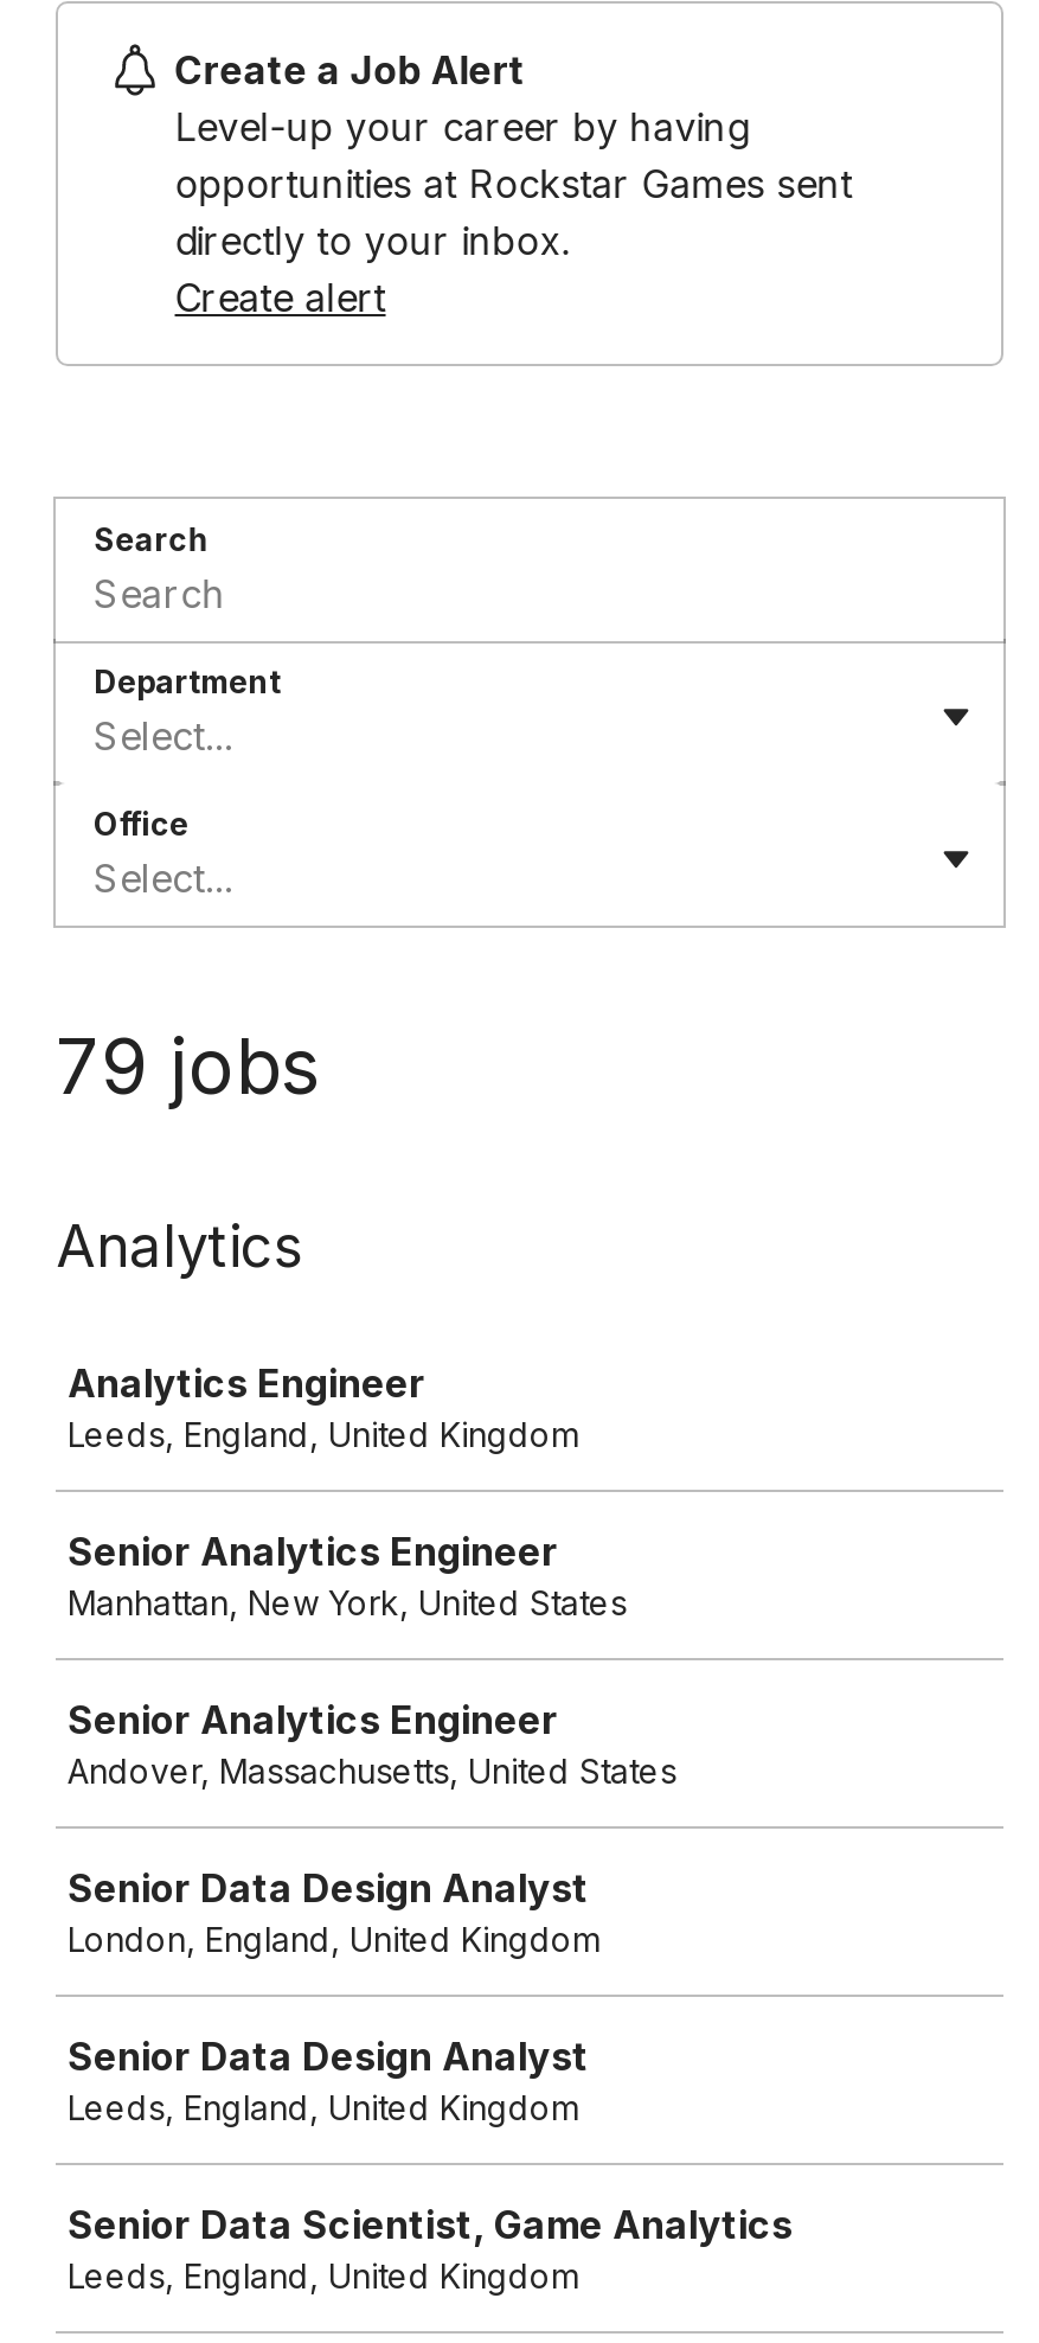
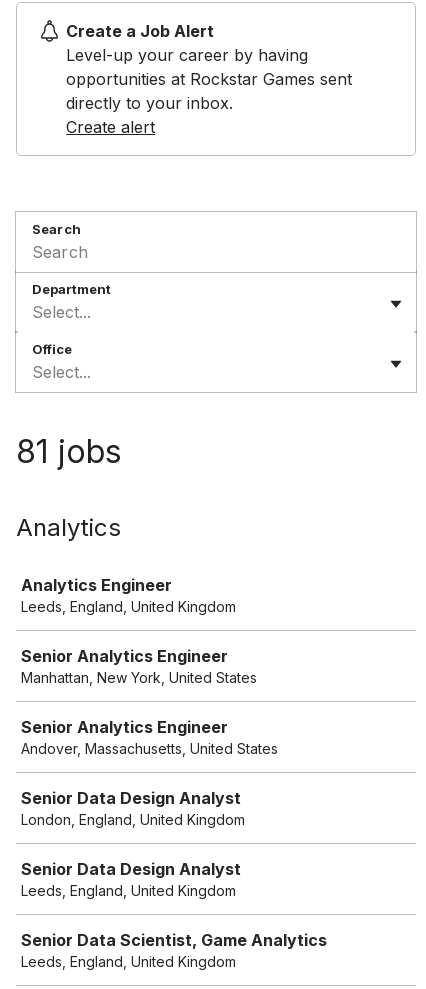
- 79 jobs
+ 81 jobs
